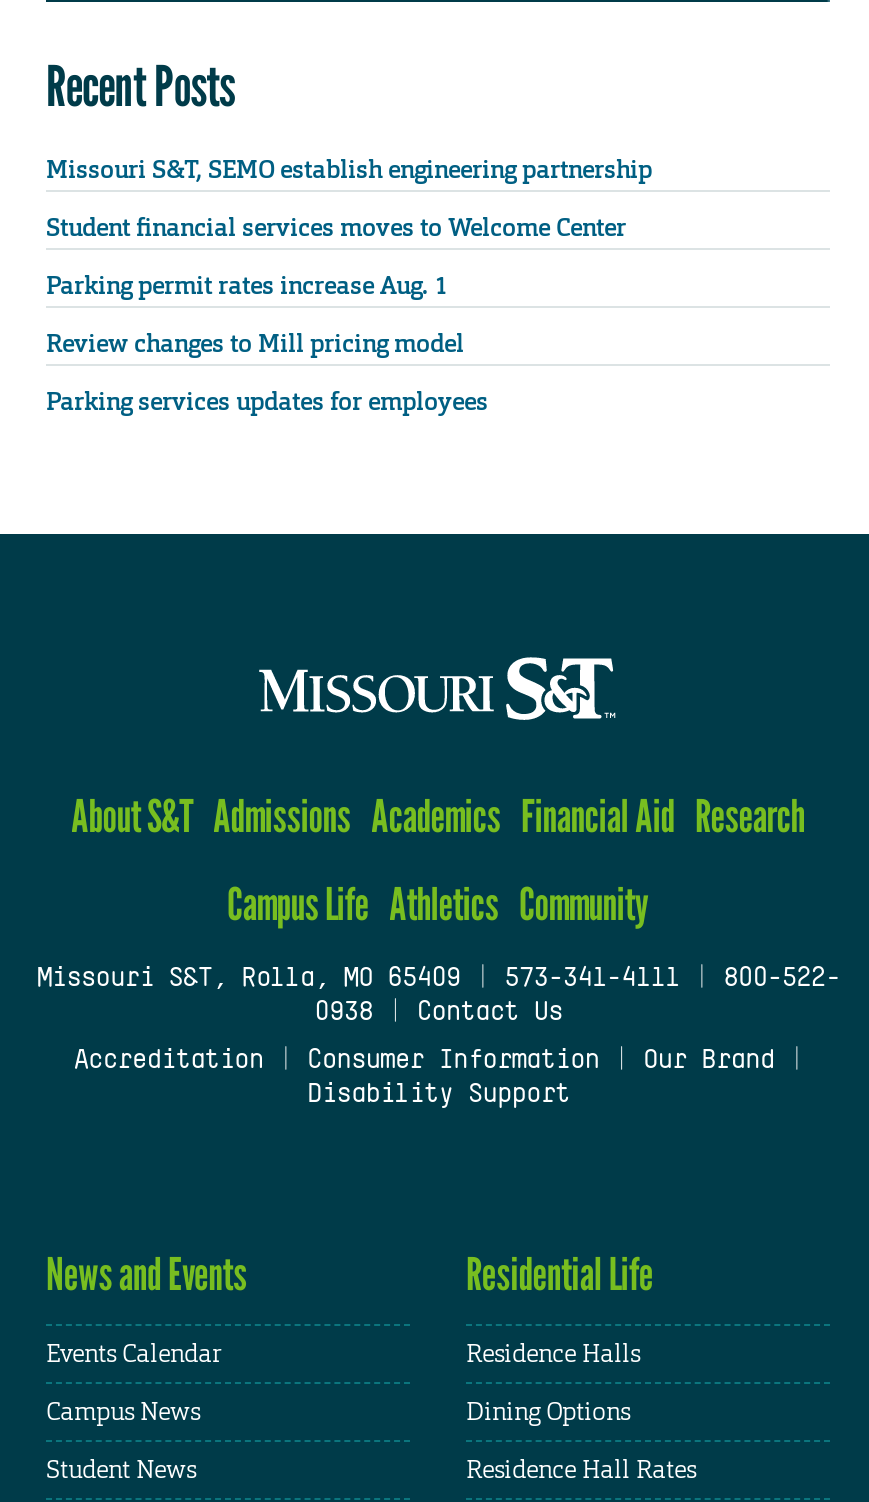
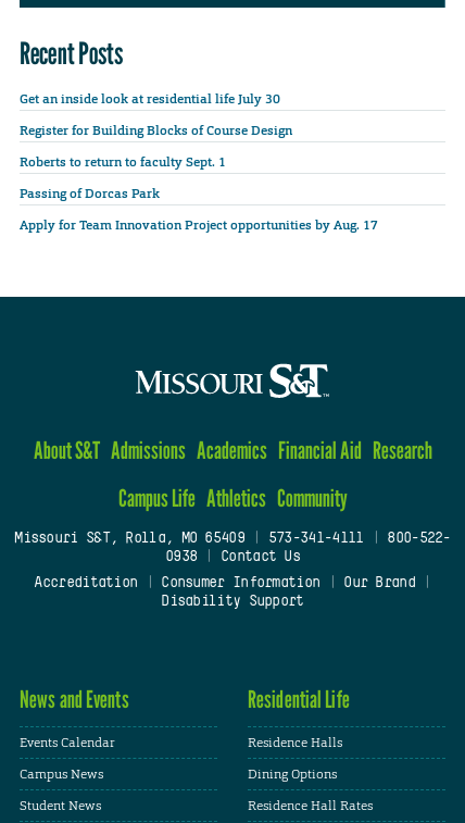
- Missouri S&T, SEMO establish engineering partnership
+ Get an inside look at residential life July 30

- Student financial services moves to Welcome Center
+ Register for Building Blocks of Course Design

- Parking permit rates increase Aug. 1
+ Roberts to return to faculty Sept. 1

- Review changes to Mill pricing model
+ Passing of Dorcas Park

- Parking services updates for employees
+ Apply for Team Innovation Project opportunities by Aug. 17
